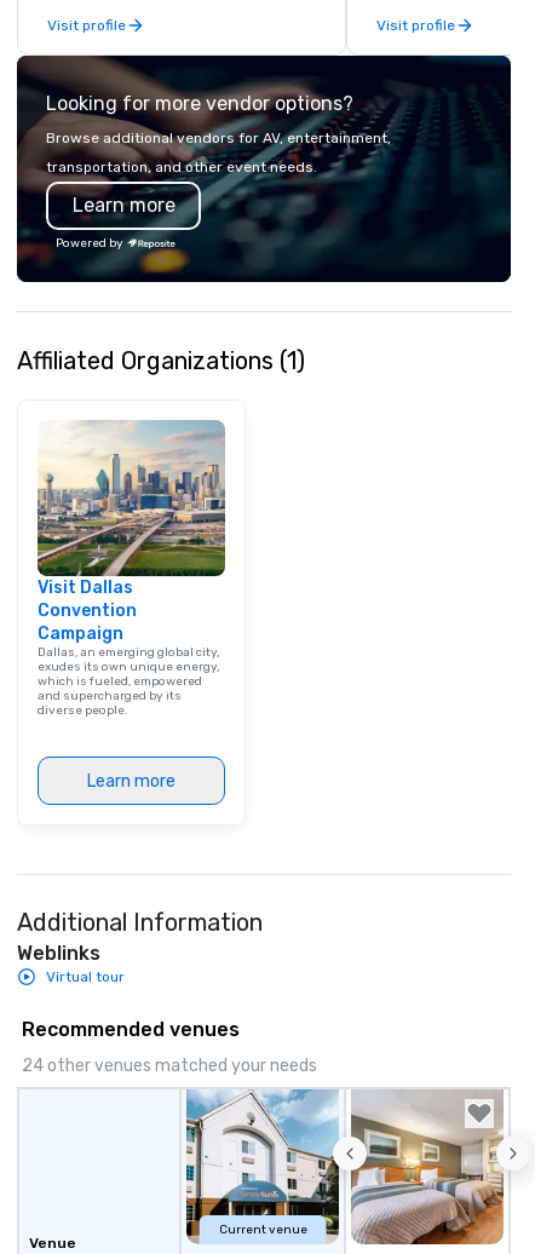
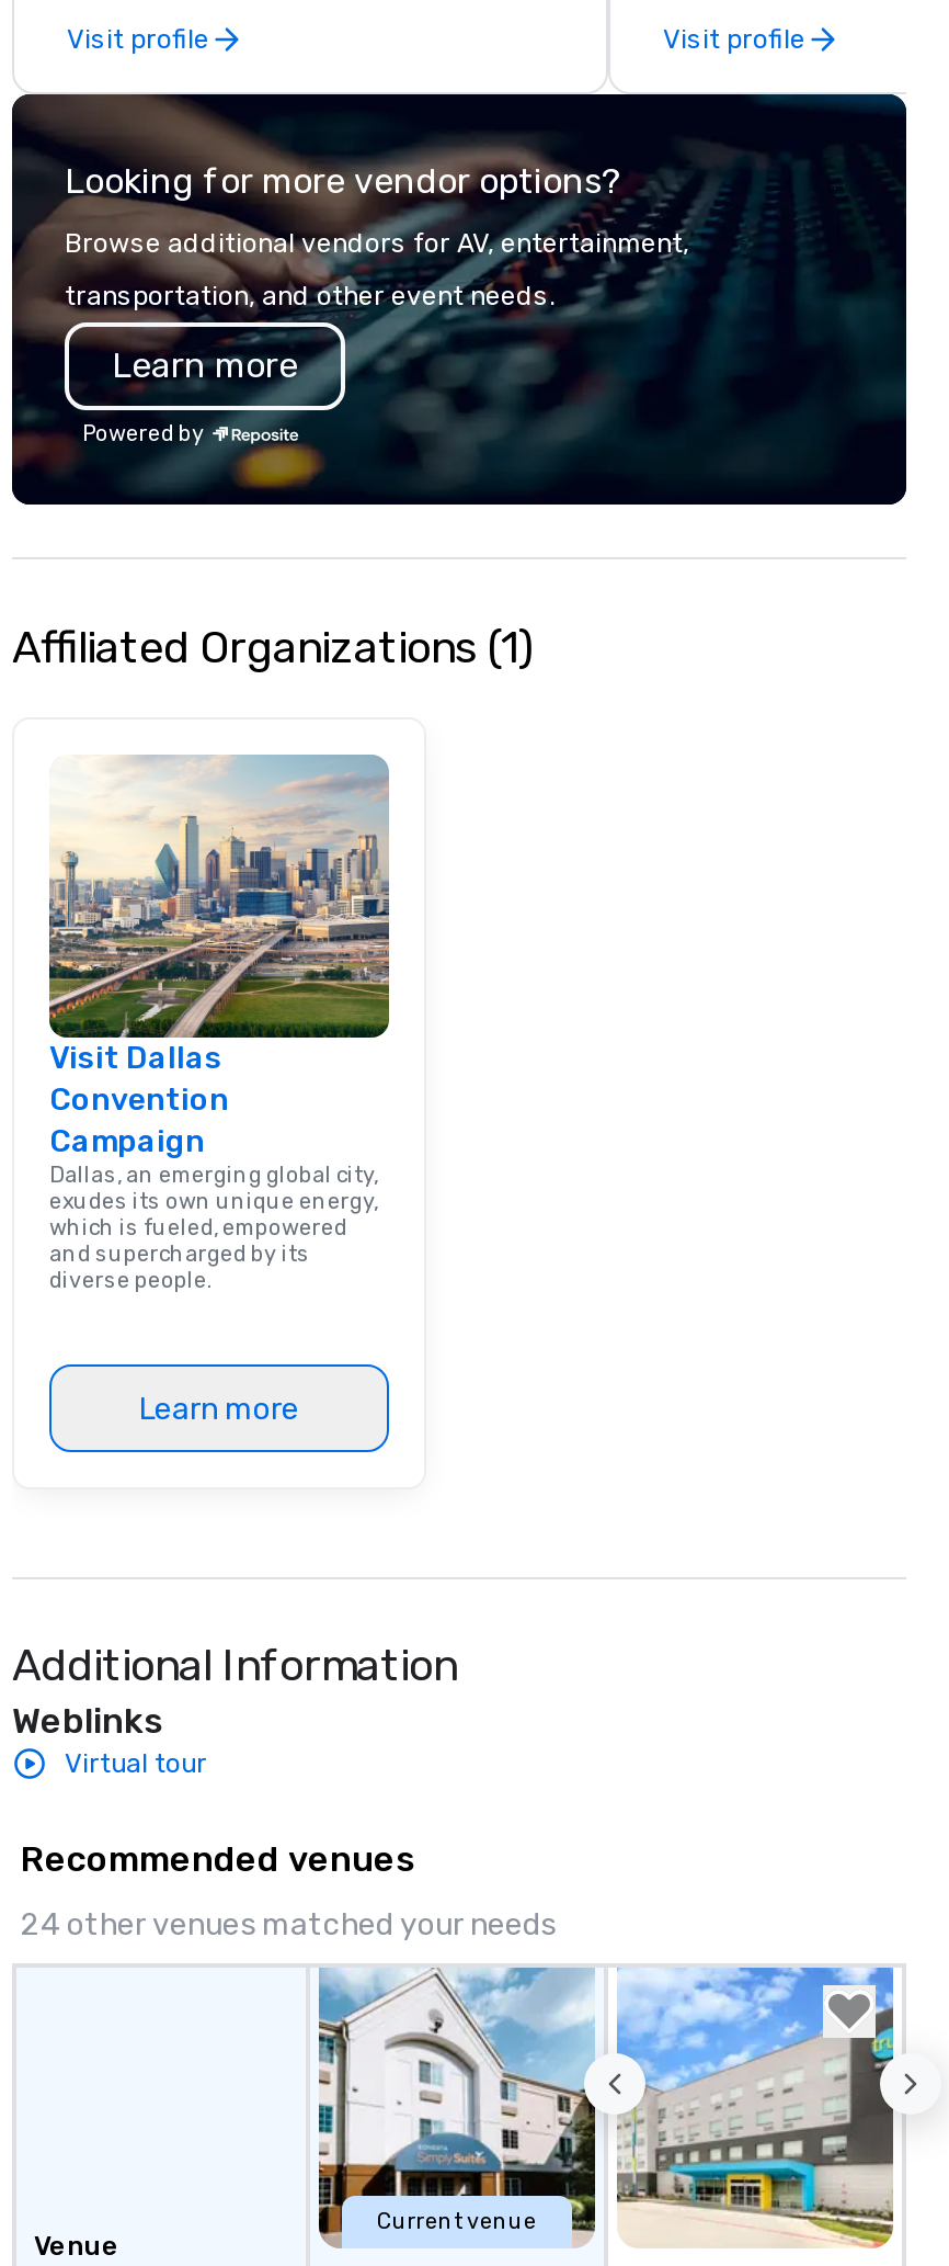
- [image]
+ [image]
